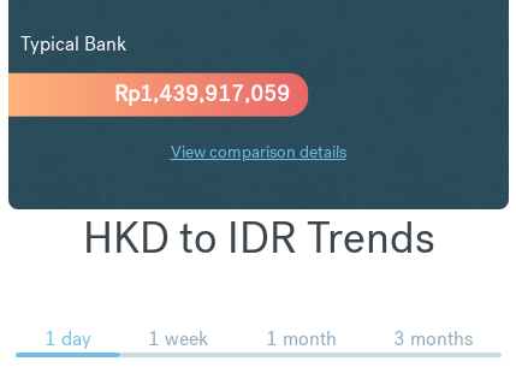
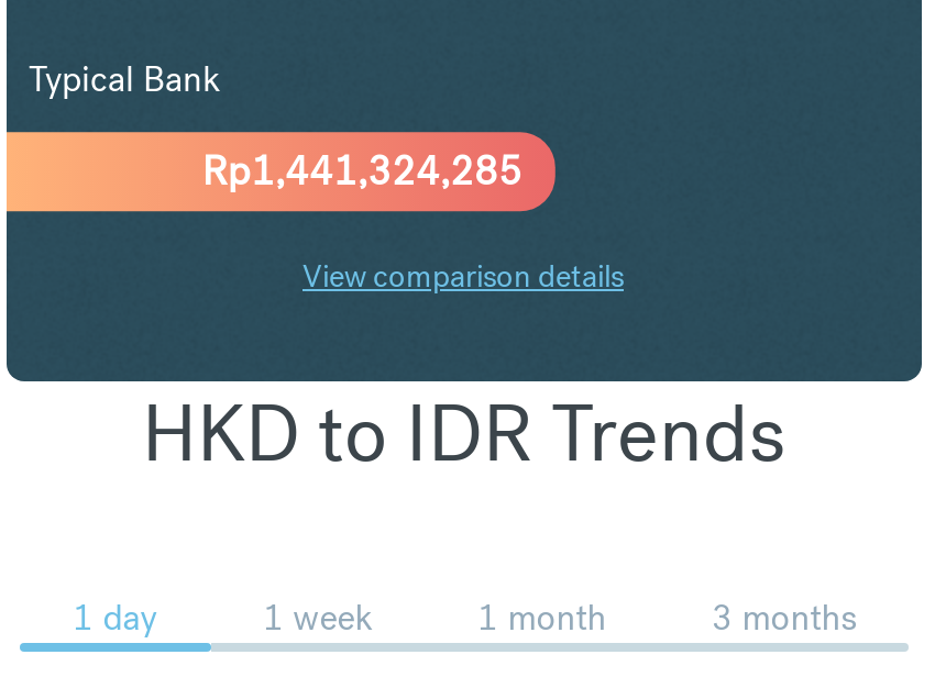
- Rp1,439,917,059
+ Rp1,441,324,285
